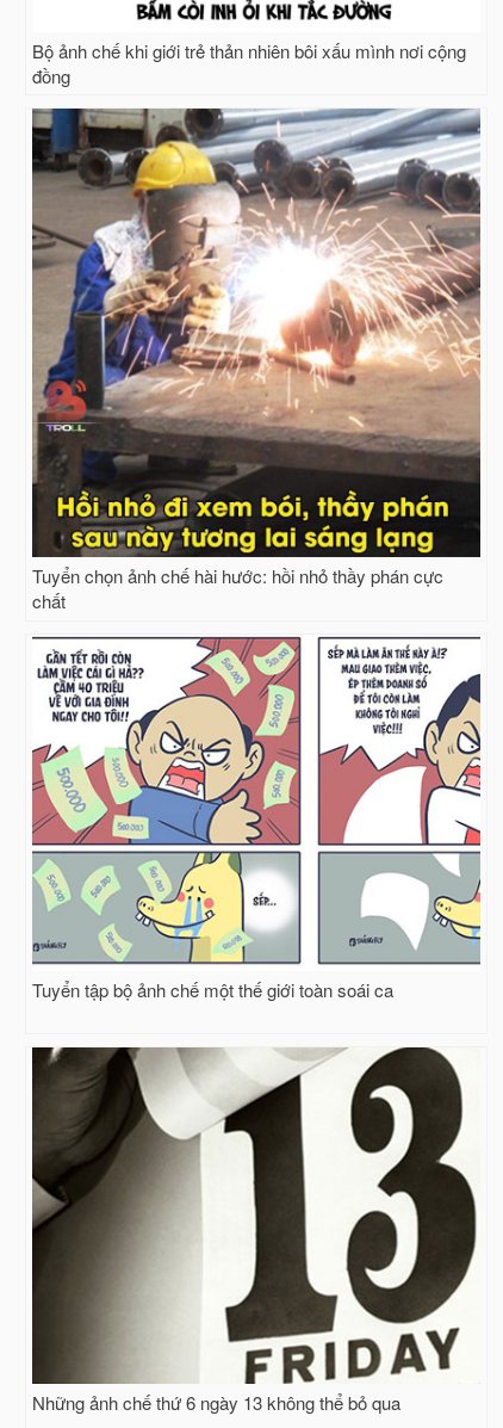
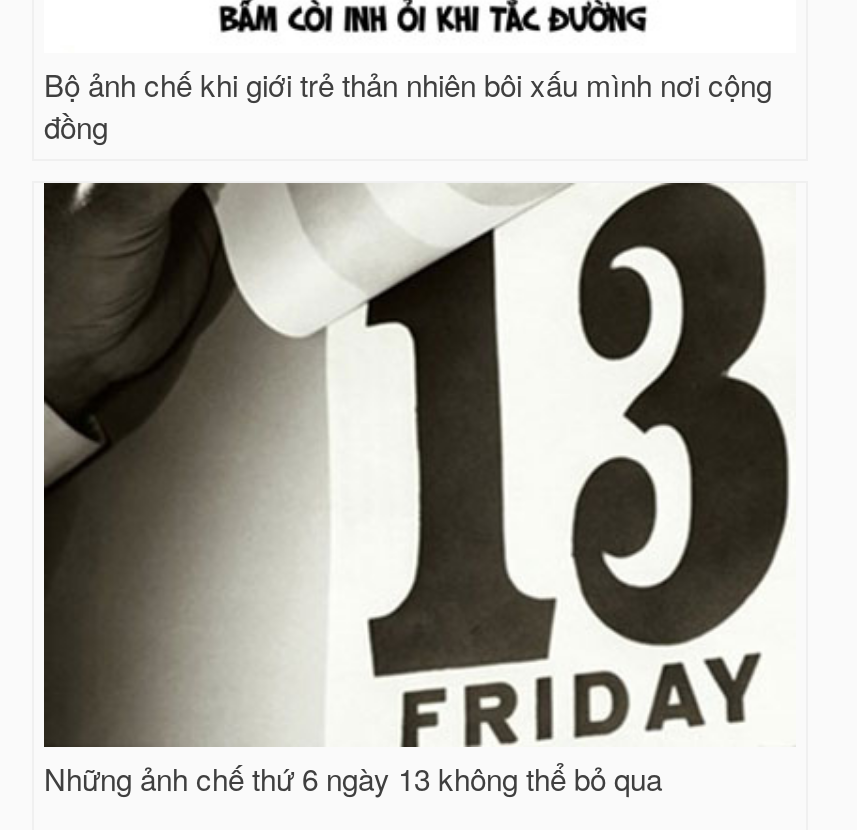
- [image]
- Tuyển chọn ảnh chế hài hước: hồi nhỏ thầy phán cực
- chất

- [image]
- Tuyển tập bộ ảnh chế một thế giới toàn soái ca

- [image]
